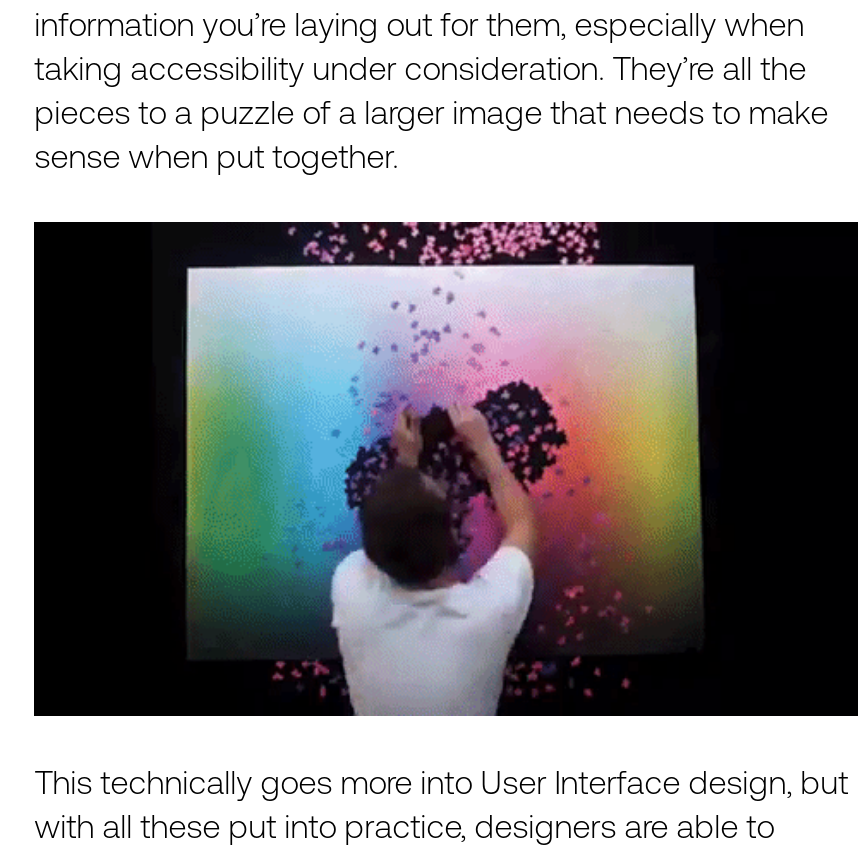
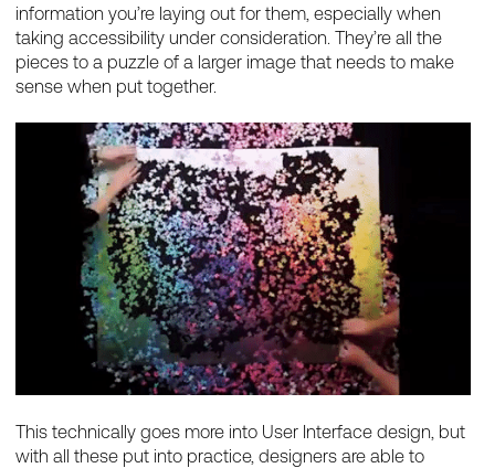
- [image]
+ [image]
